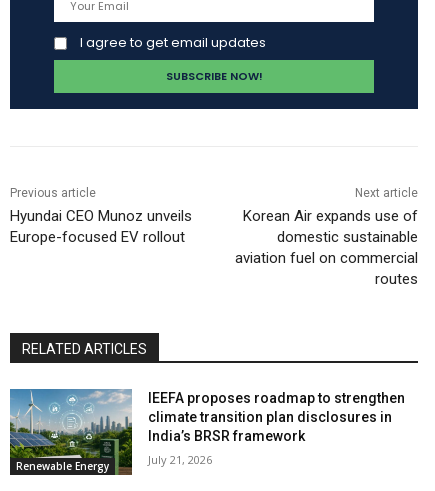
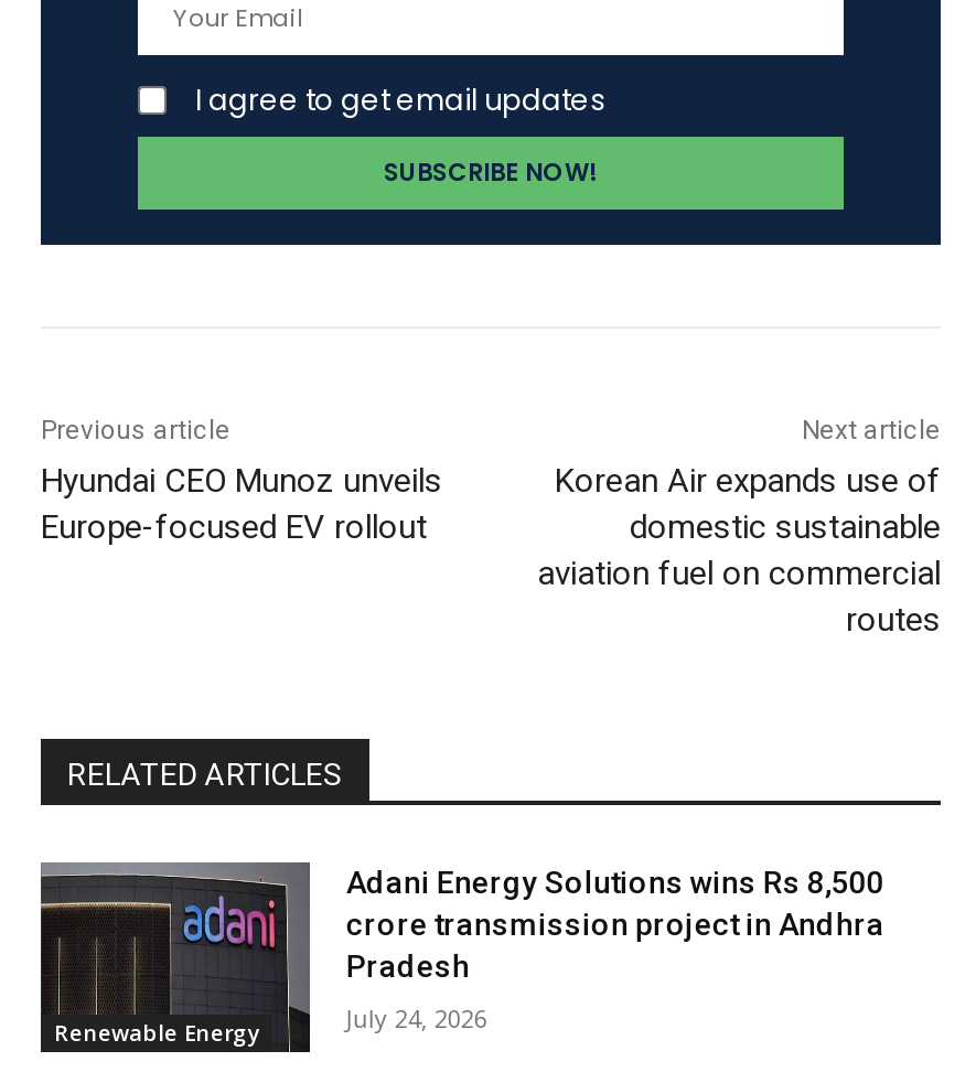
- [image]
- IEEFA proposes roadmap to strengthen
- climate transition plan disclosures in
- India’s BRSR framework
+ [image]
+ Adani Energy Solutions wins Rs 8,500
+ crore transmission project in Andhra
+ Pradesh

- July 21, 2026
+ July 24, 2026
